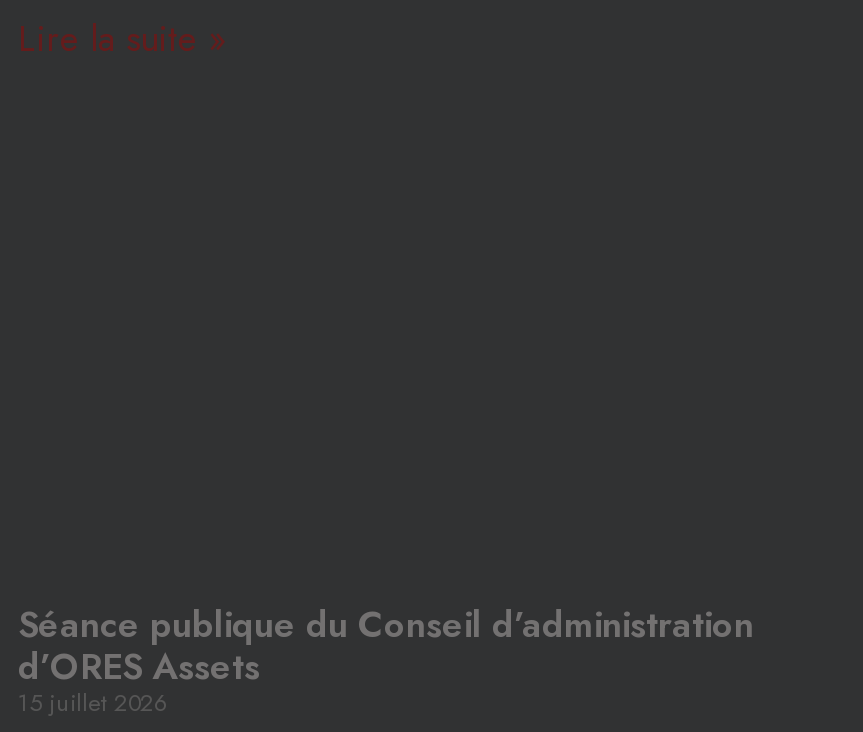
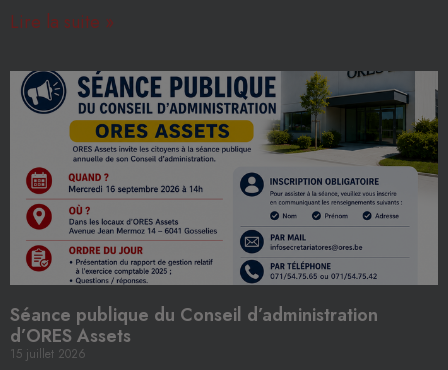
+ [image]
